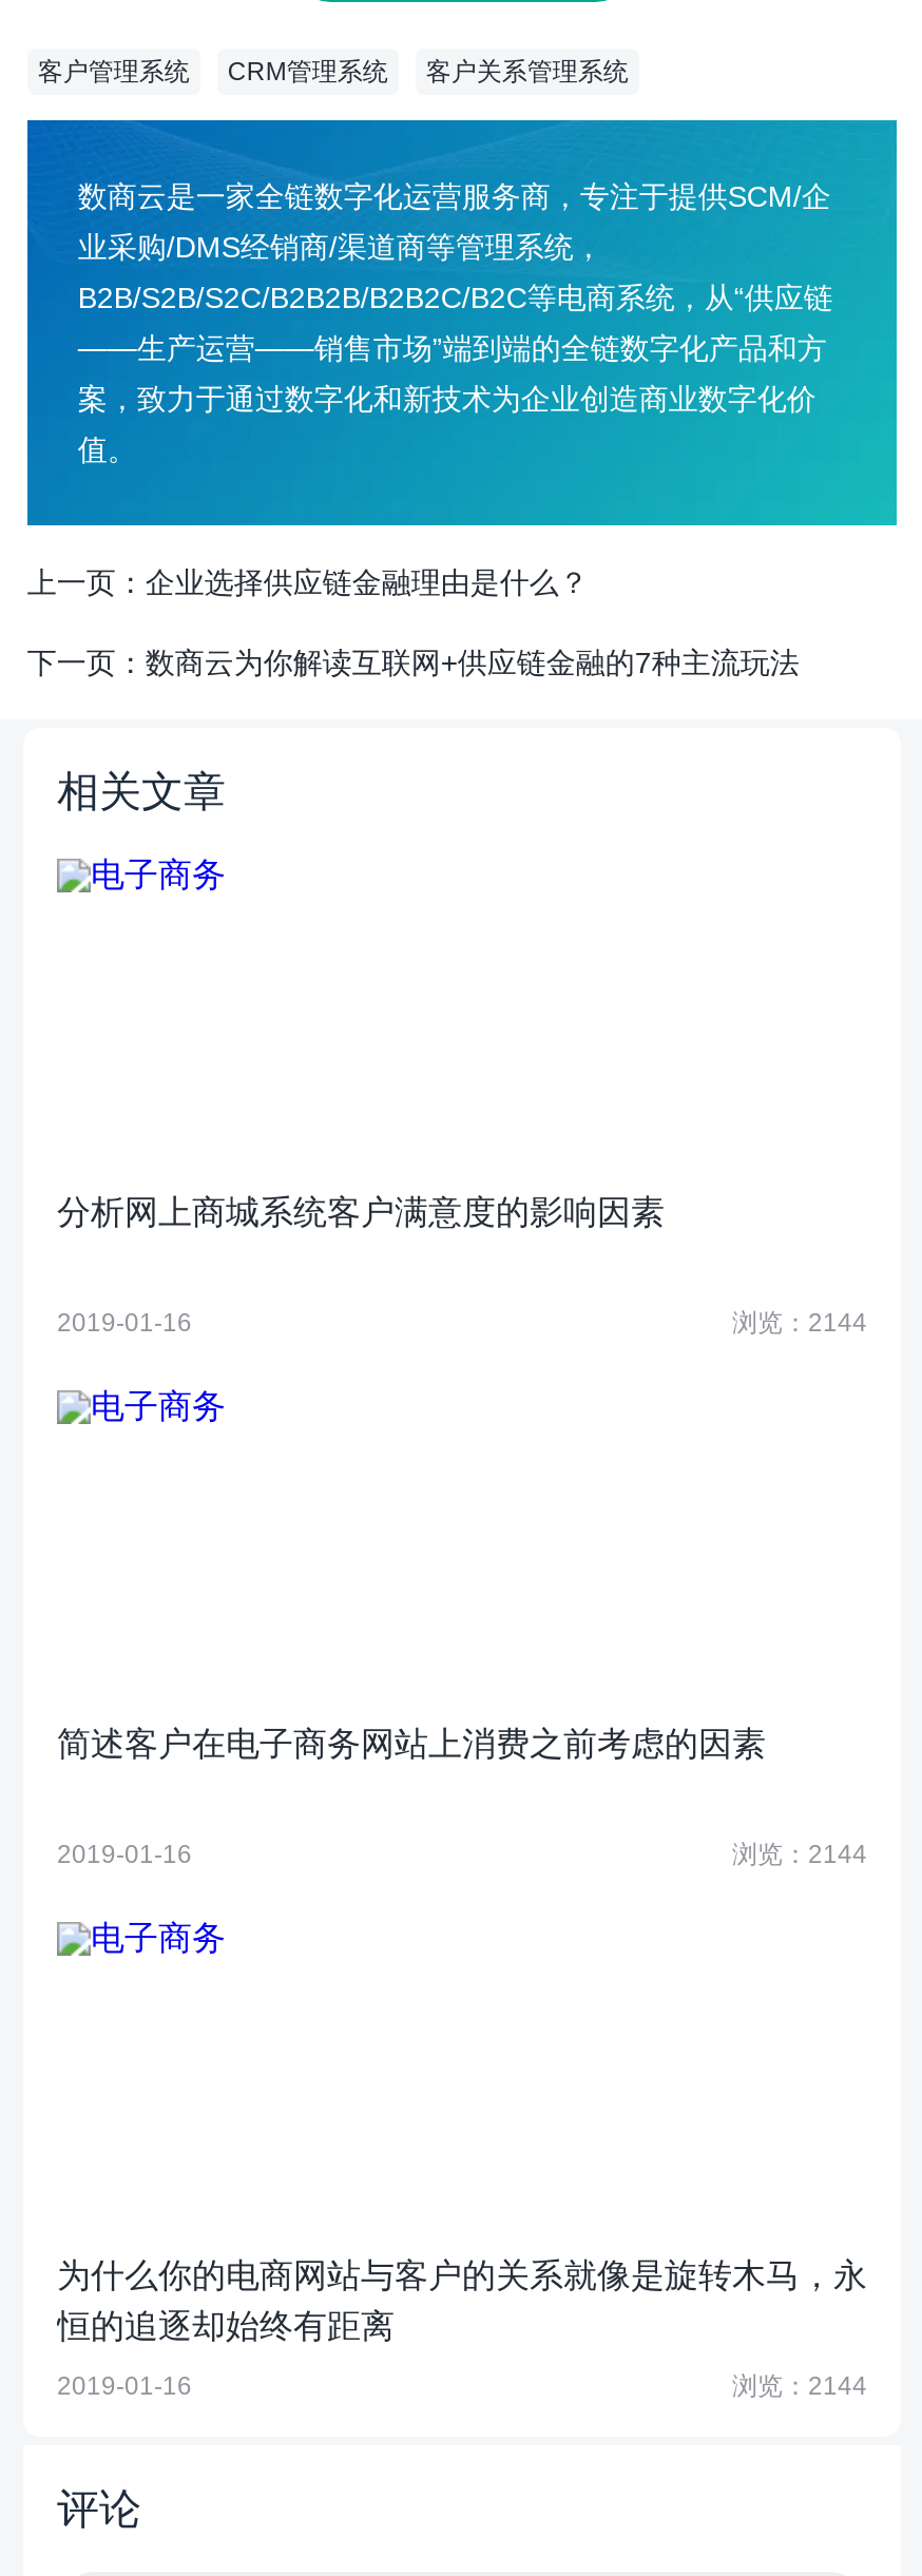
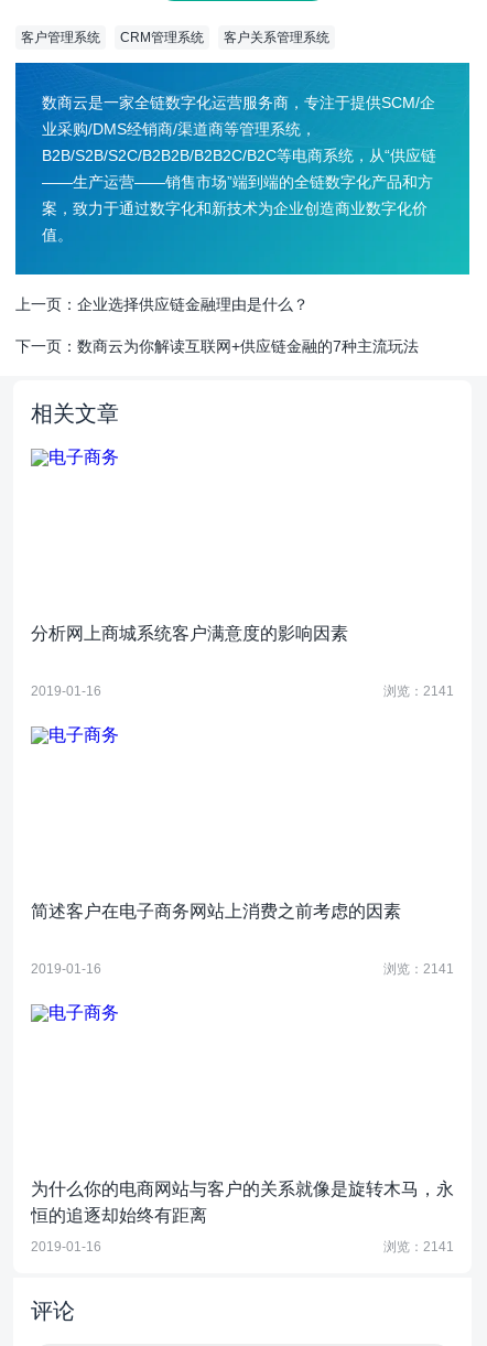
- 浏览：2144
+ 浏览：2141

- 浏览：2144
+ 浏览：2141

- 浏览：2144
+ 浏览：2141
